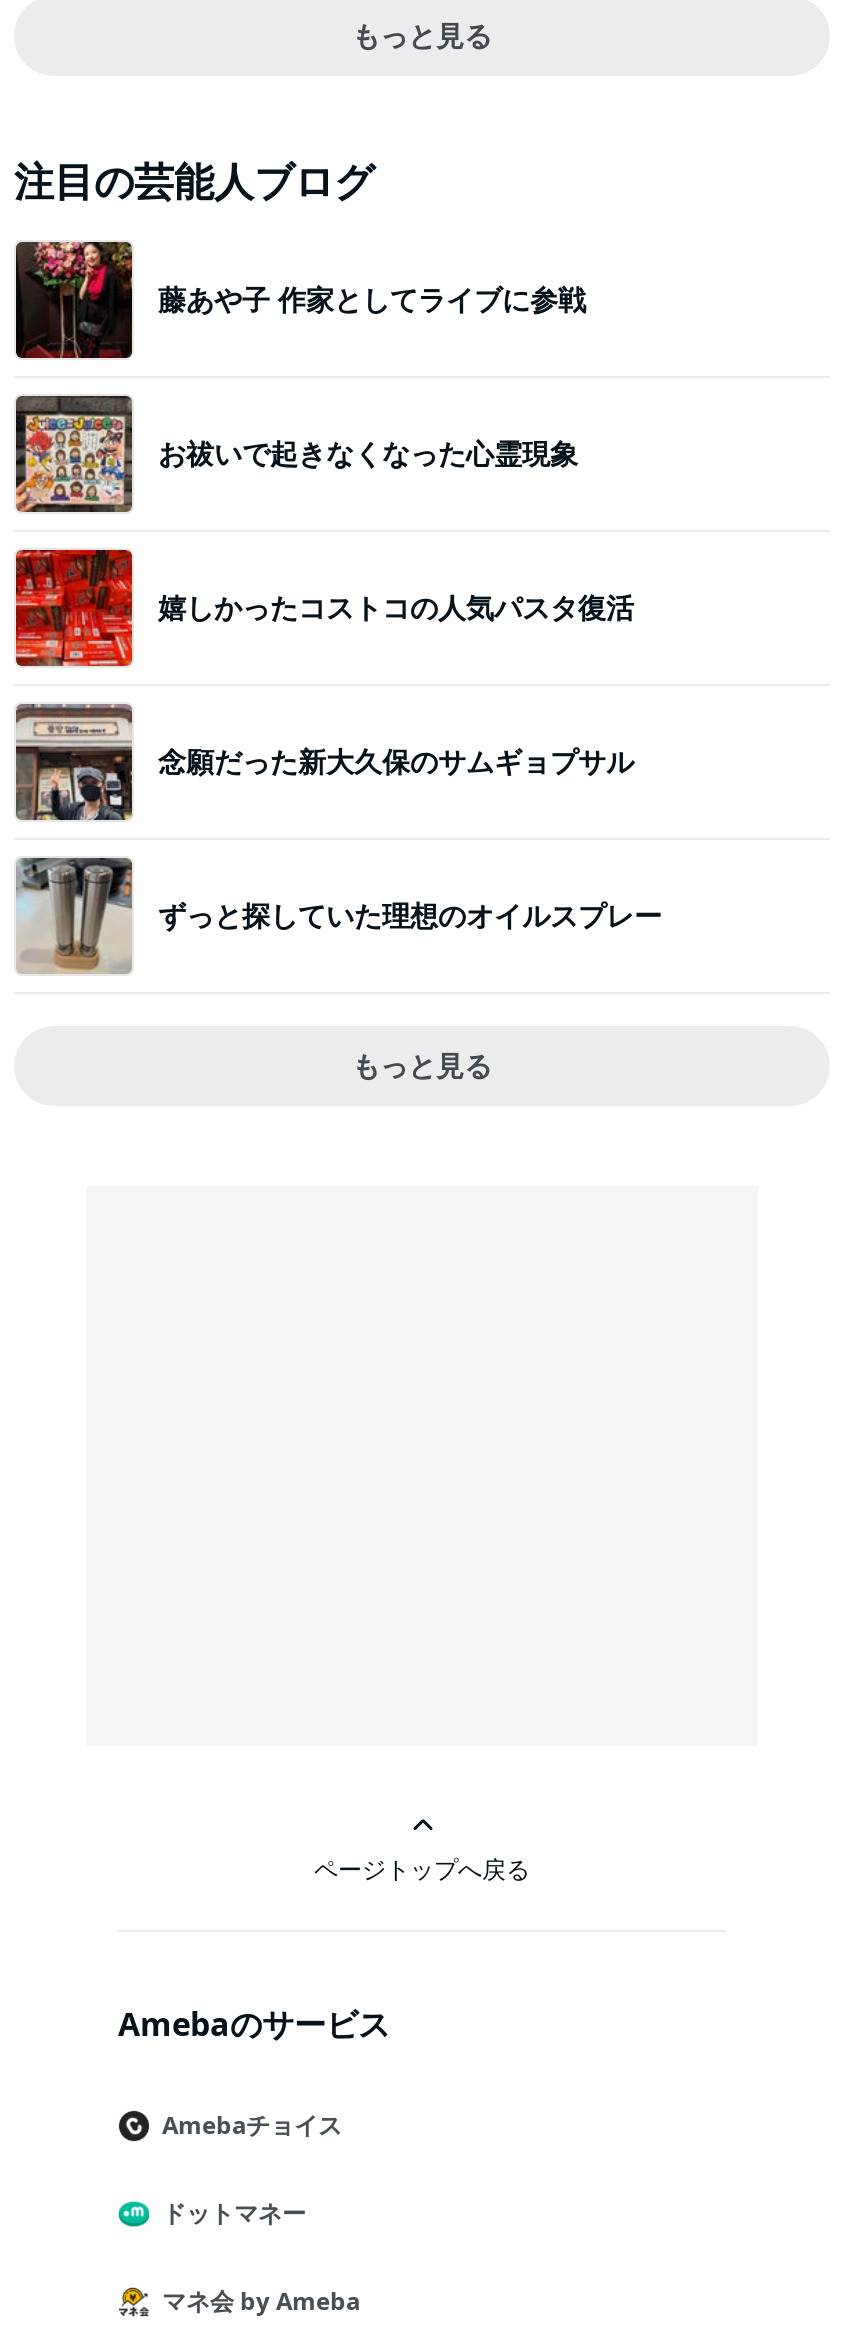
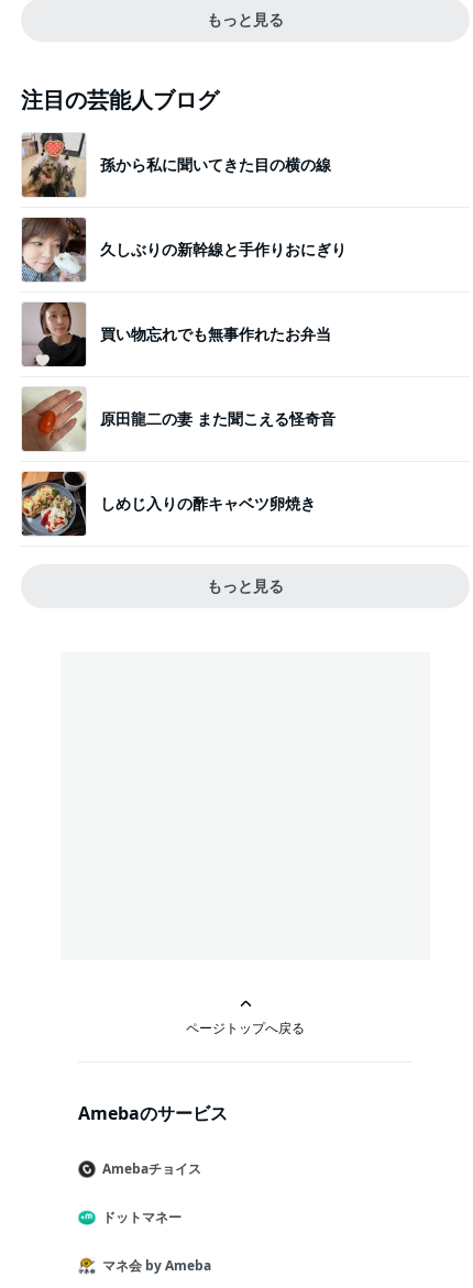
- [image]
- 藤あや子 作家としてライブに参戦
+ [image]
+ 孫から私に聞いてきた目の横の線

- [image]
- お祓いで起きなくなった心霊現象
+ [image]
+ 久しぶりの新幹線と手作りおにぎり

- [image]
- 嬉しかったコストコの人気パスタ復活
+ [image]
+ 買い物忘れでも無事作れたお弁当

- [image]
- 念願だった新大久保のサムギョプサル
+ [image]
+ 原田龍二の妻 また聞こえる怪奇音

- [image]
- ずっと探していた理想のオイルスプレー
+ [image]
+ しめじ入りの酢キャベツ卵焼き
